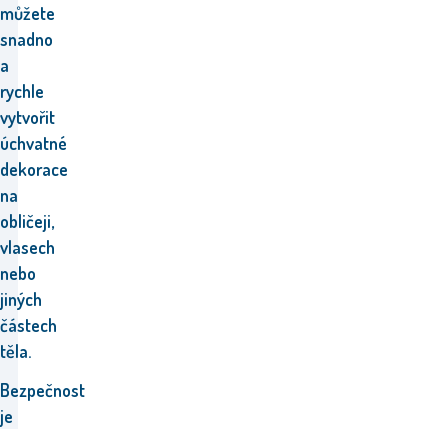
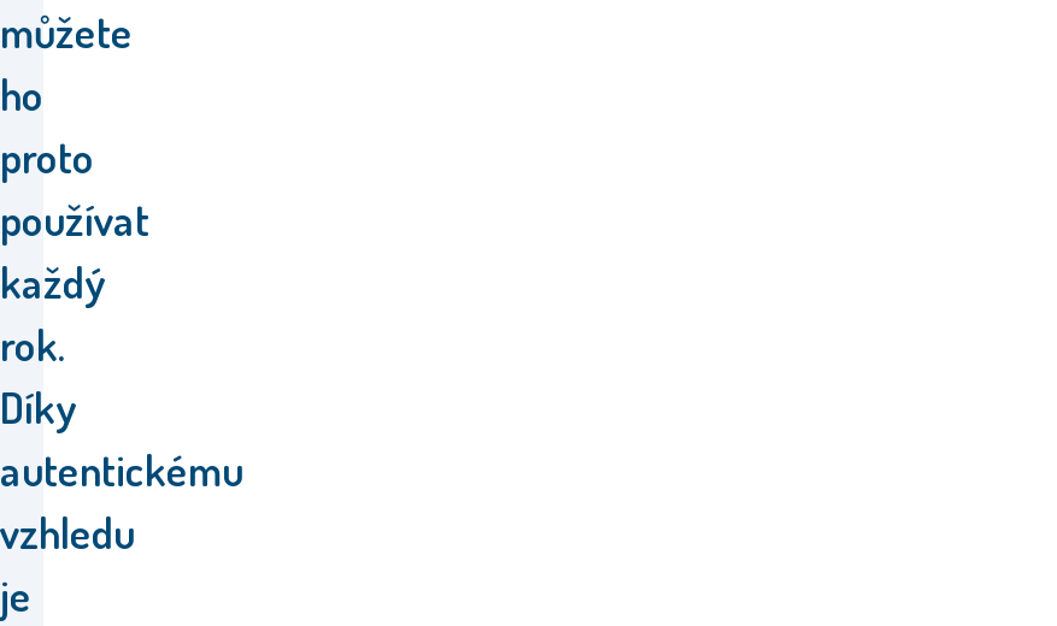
- snadno
- a
- rychle
- vytvořit
- úchvatné
- dekorace
- na
- obličeji,
- vlasech
- nebo
- jiných
- částech
- těla.
- Bezpečnost
+ ho
+ proto
+ používat
+ každý
+ rok.
+ Díky
+ autentickému
+ vzhledu
